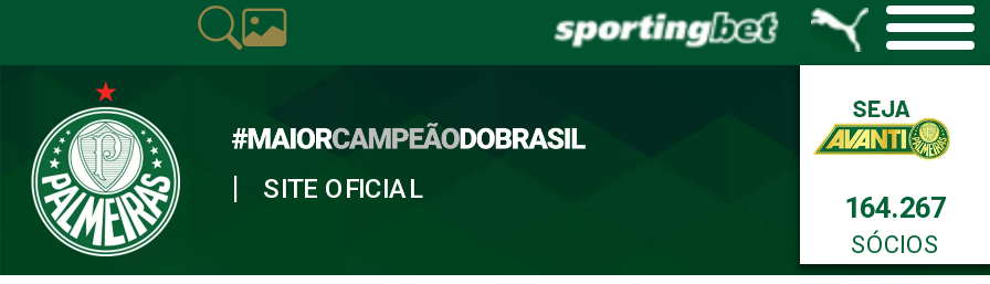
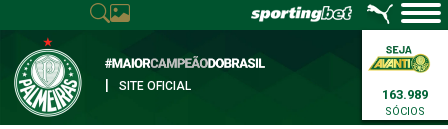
- 164.267
+ 163.989
